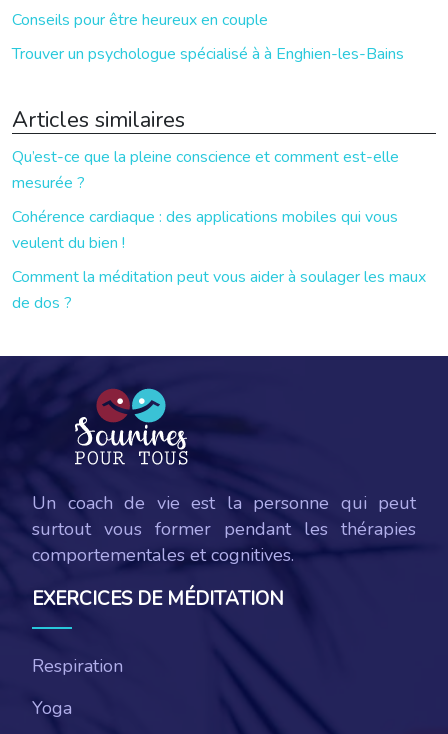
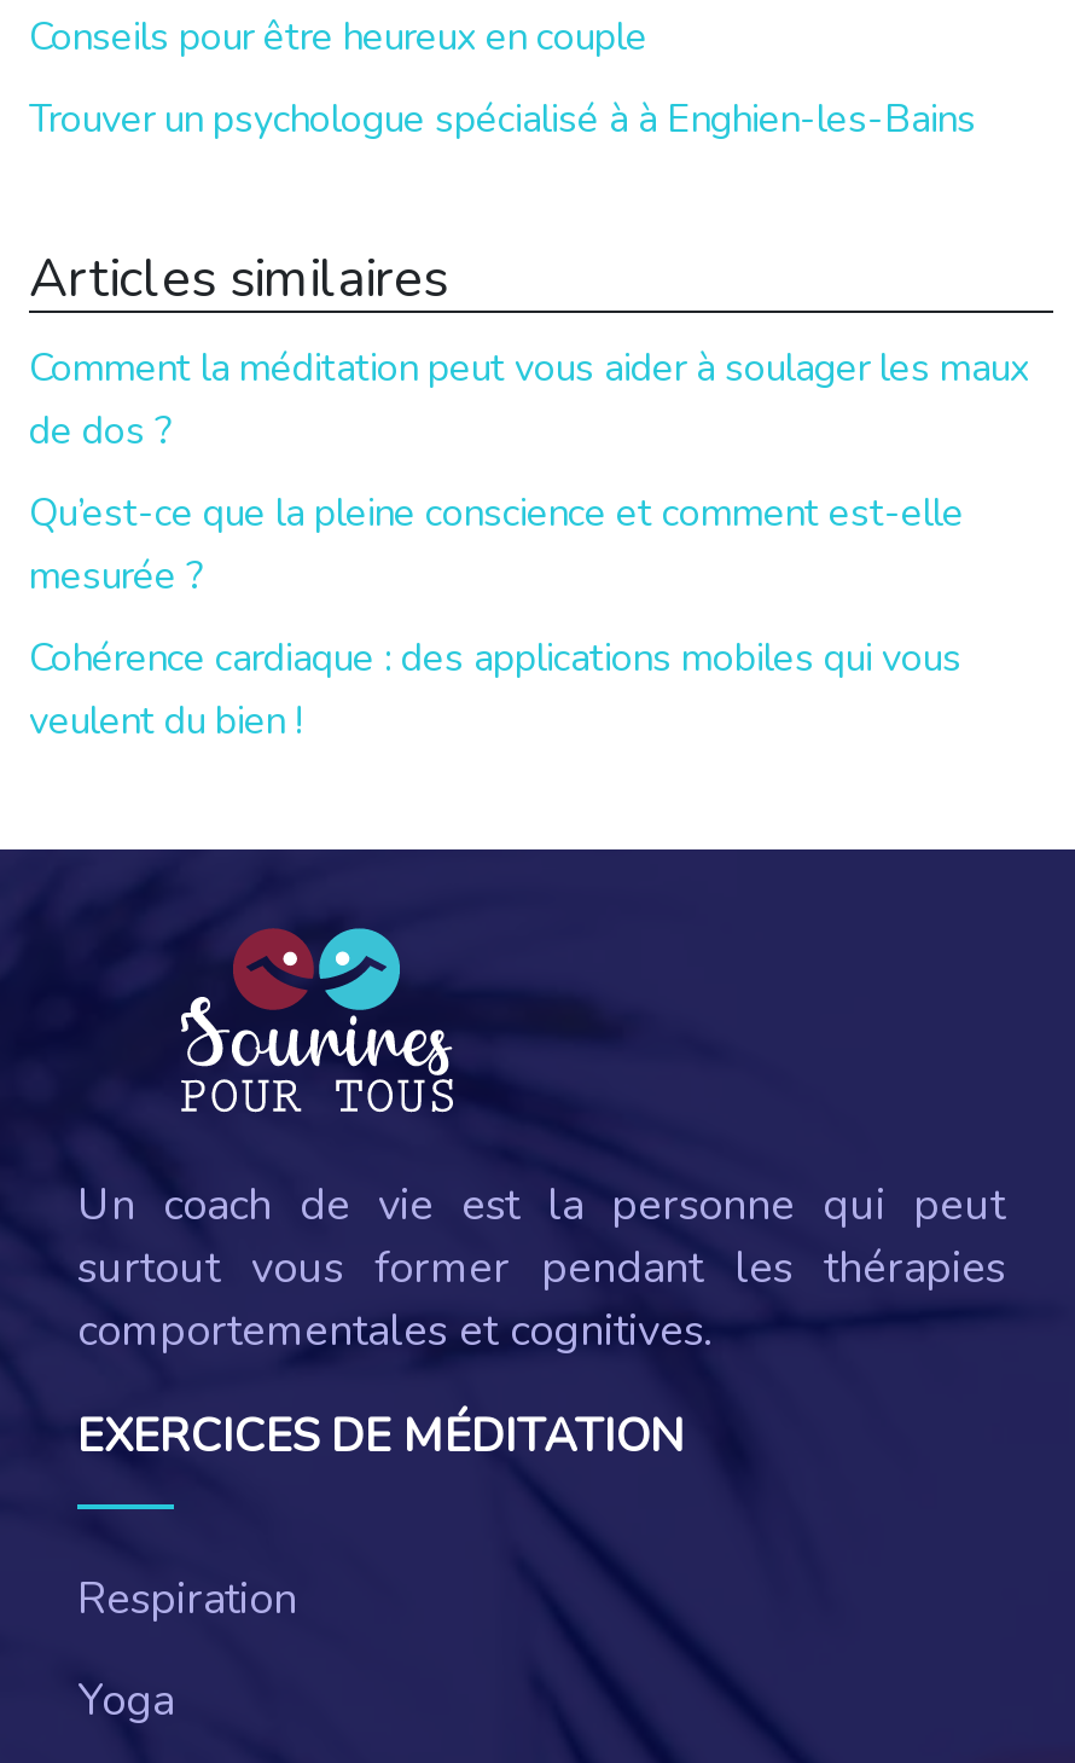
moved down: Qu’est-ce que la pleine conscience et comment est-elle | mesurée ? | Cohérence cardiaque : des applications mobiles qui vous | veulent du bien !

moved up: Comment la méditation peut vous aider à soulager les maux | de dos ?
